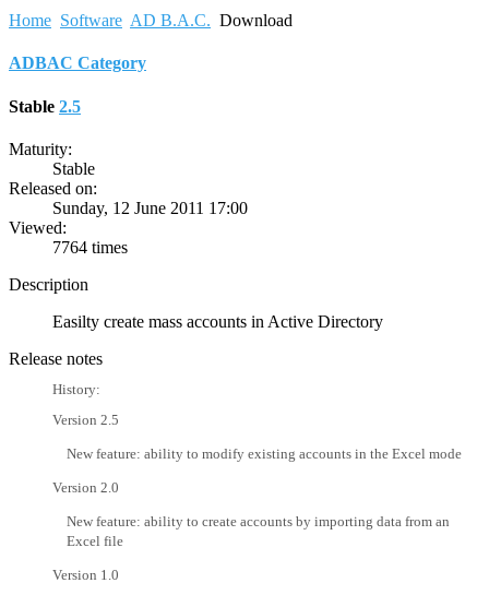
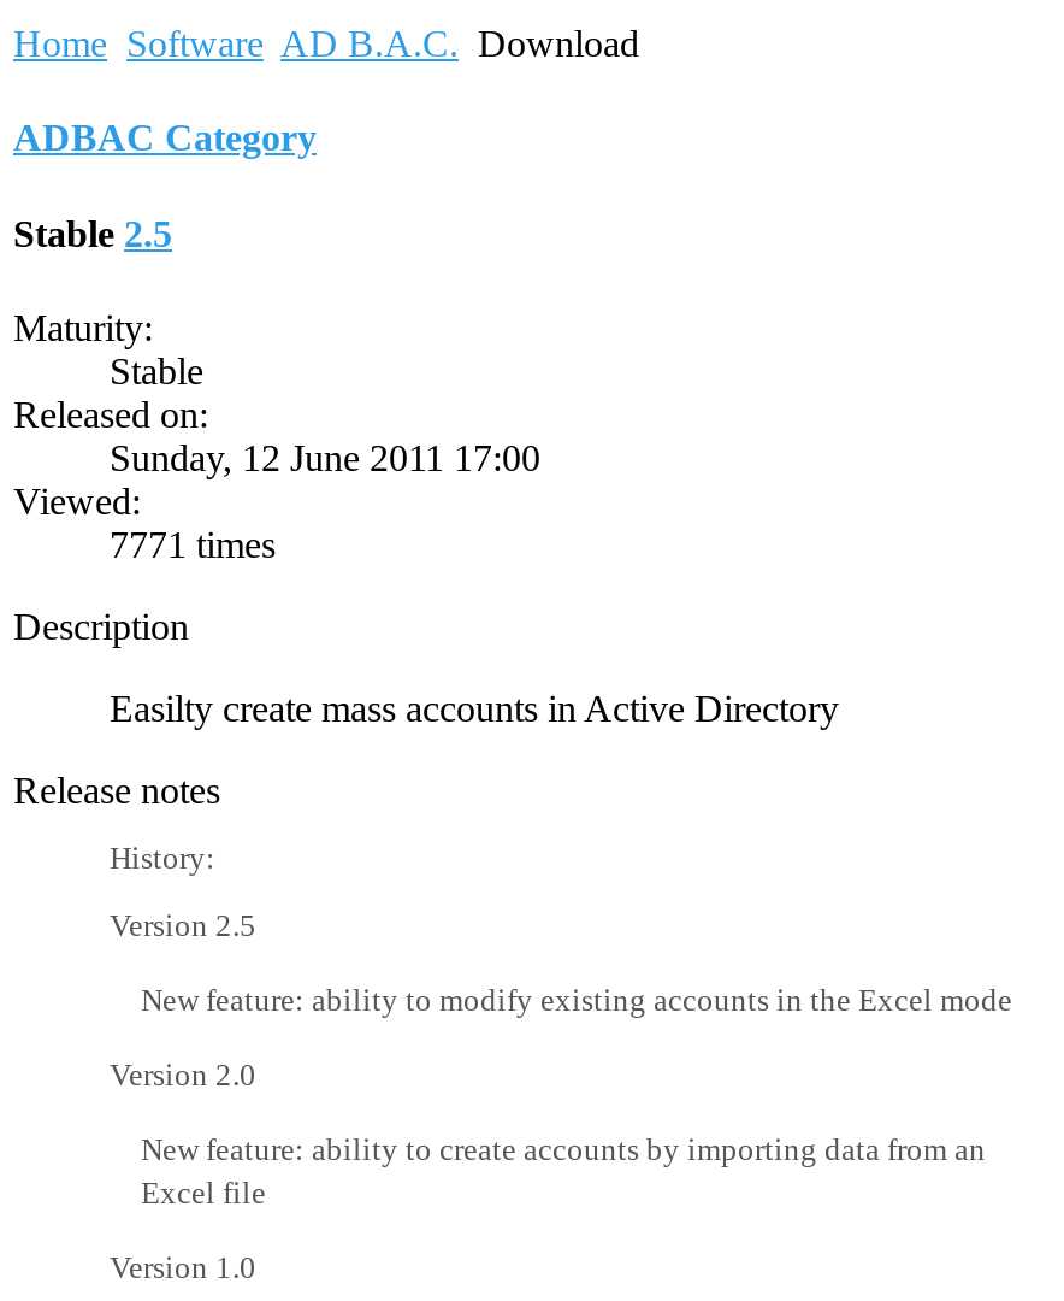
- 7764 times
+ 7771 times
